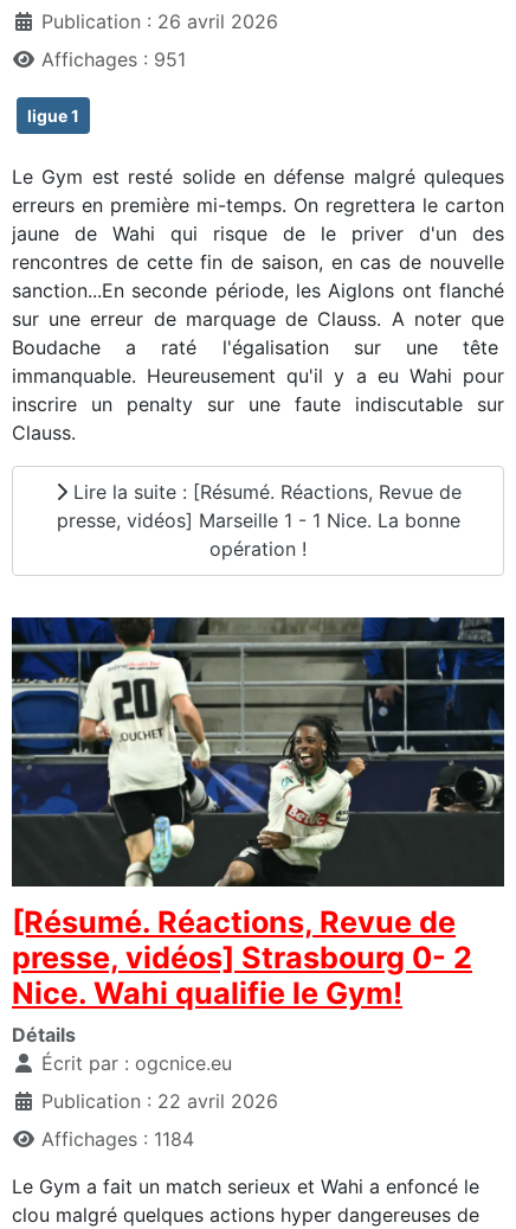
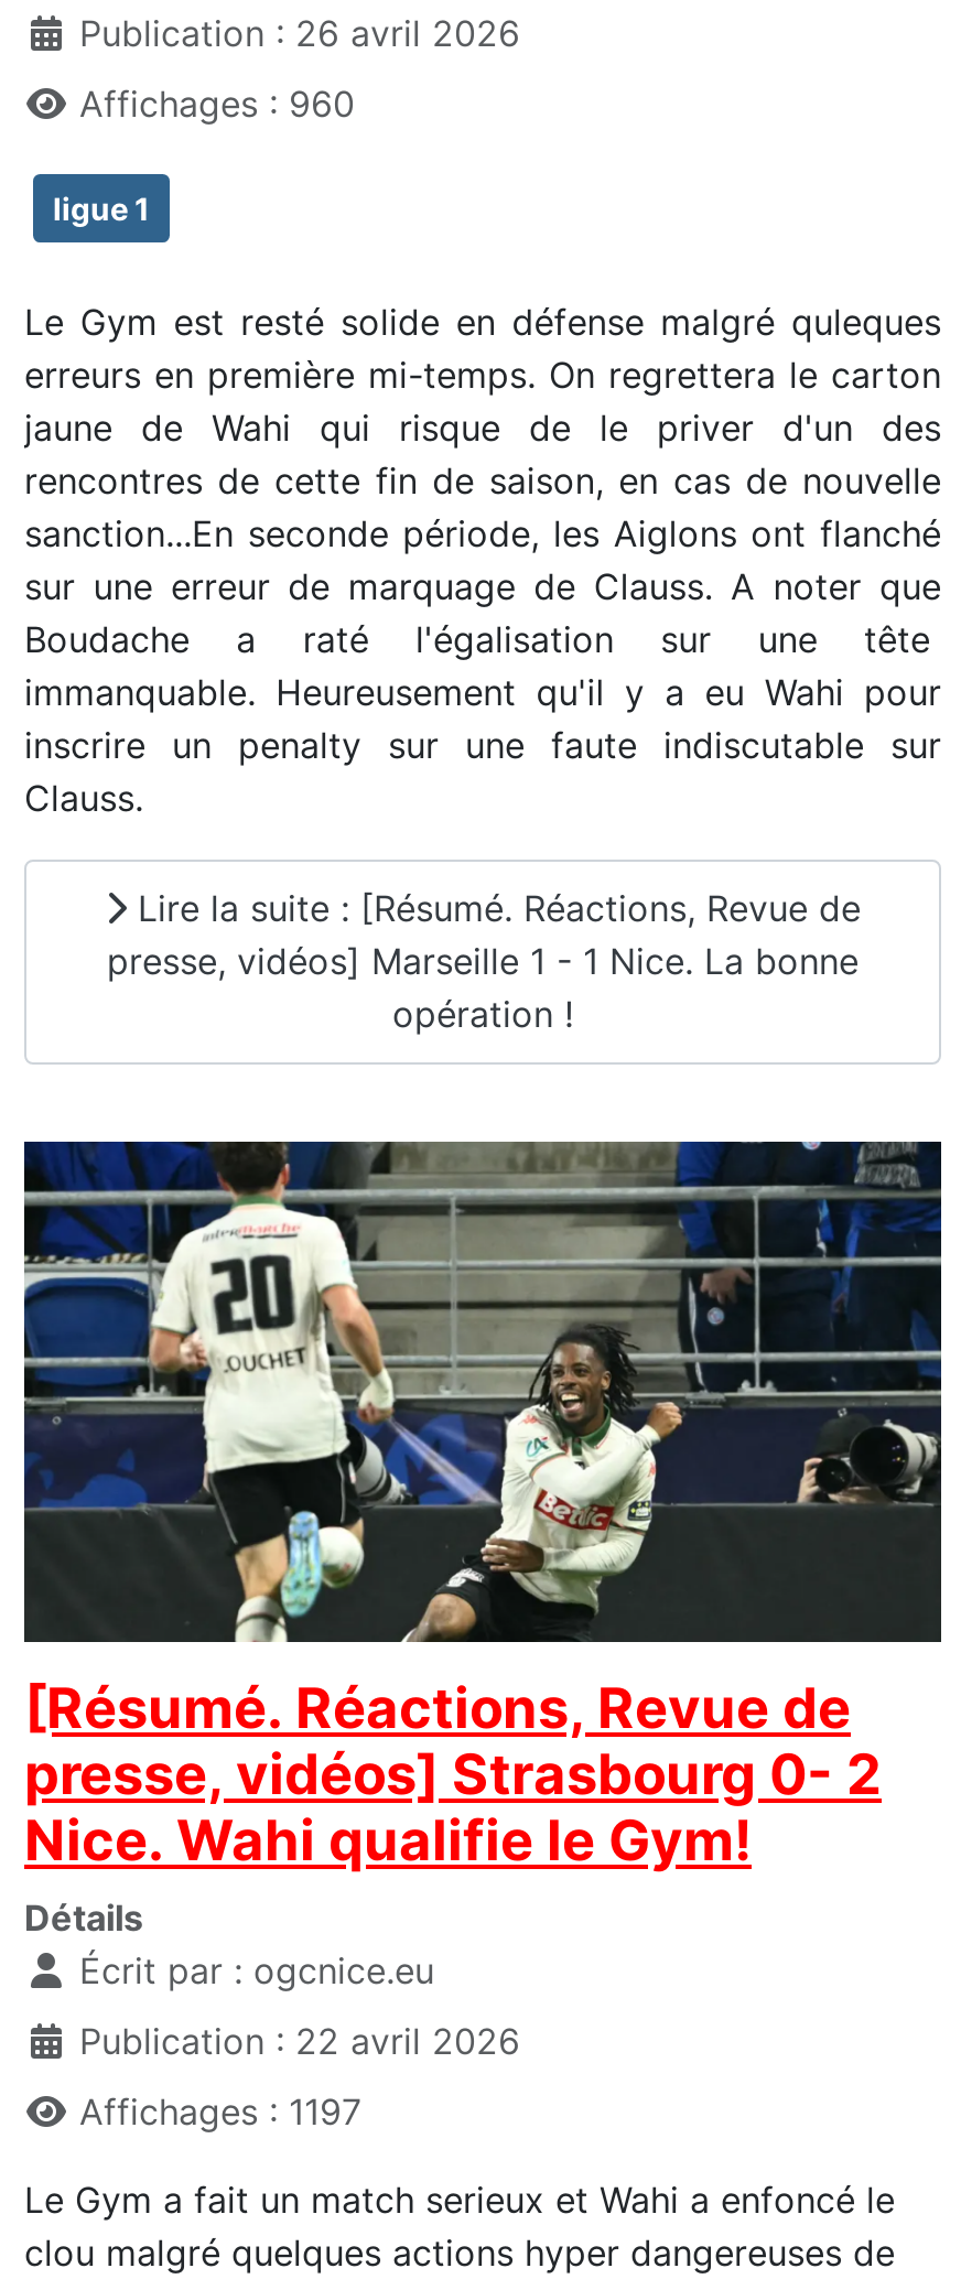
- Affichages : 951
+ Affichages : 960

- Affichages : 1184
+ Affichages : 1197
